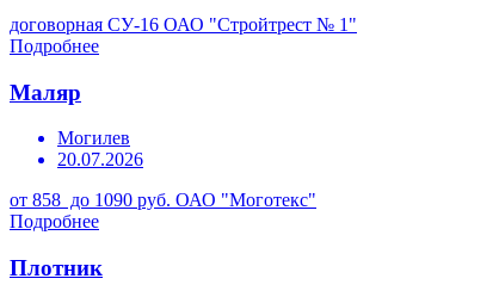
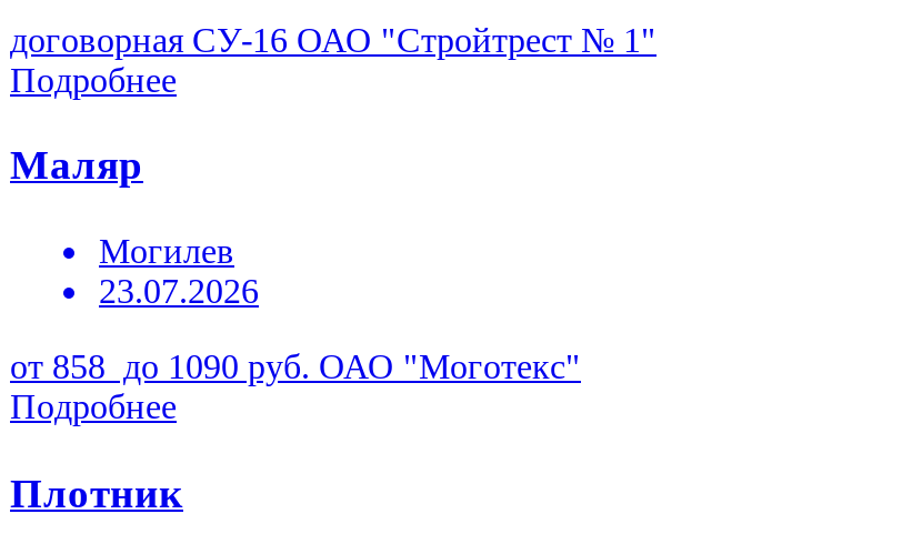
- 20.07.2026
+ 23.07.2026
